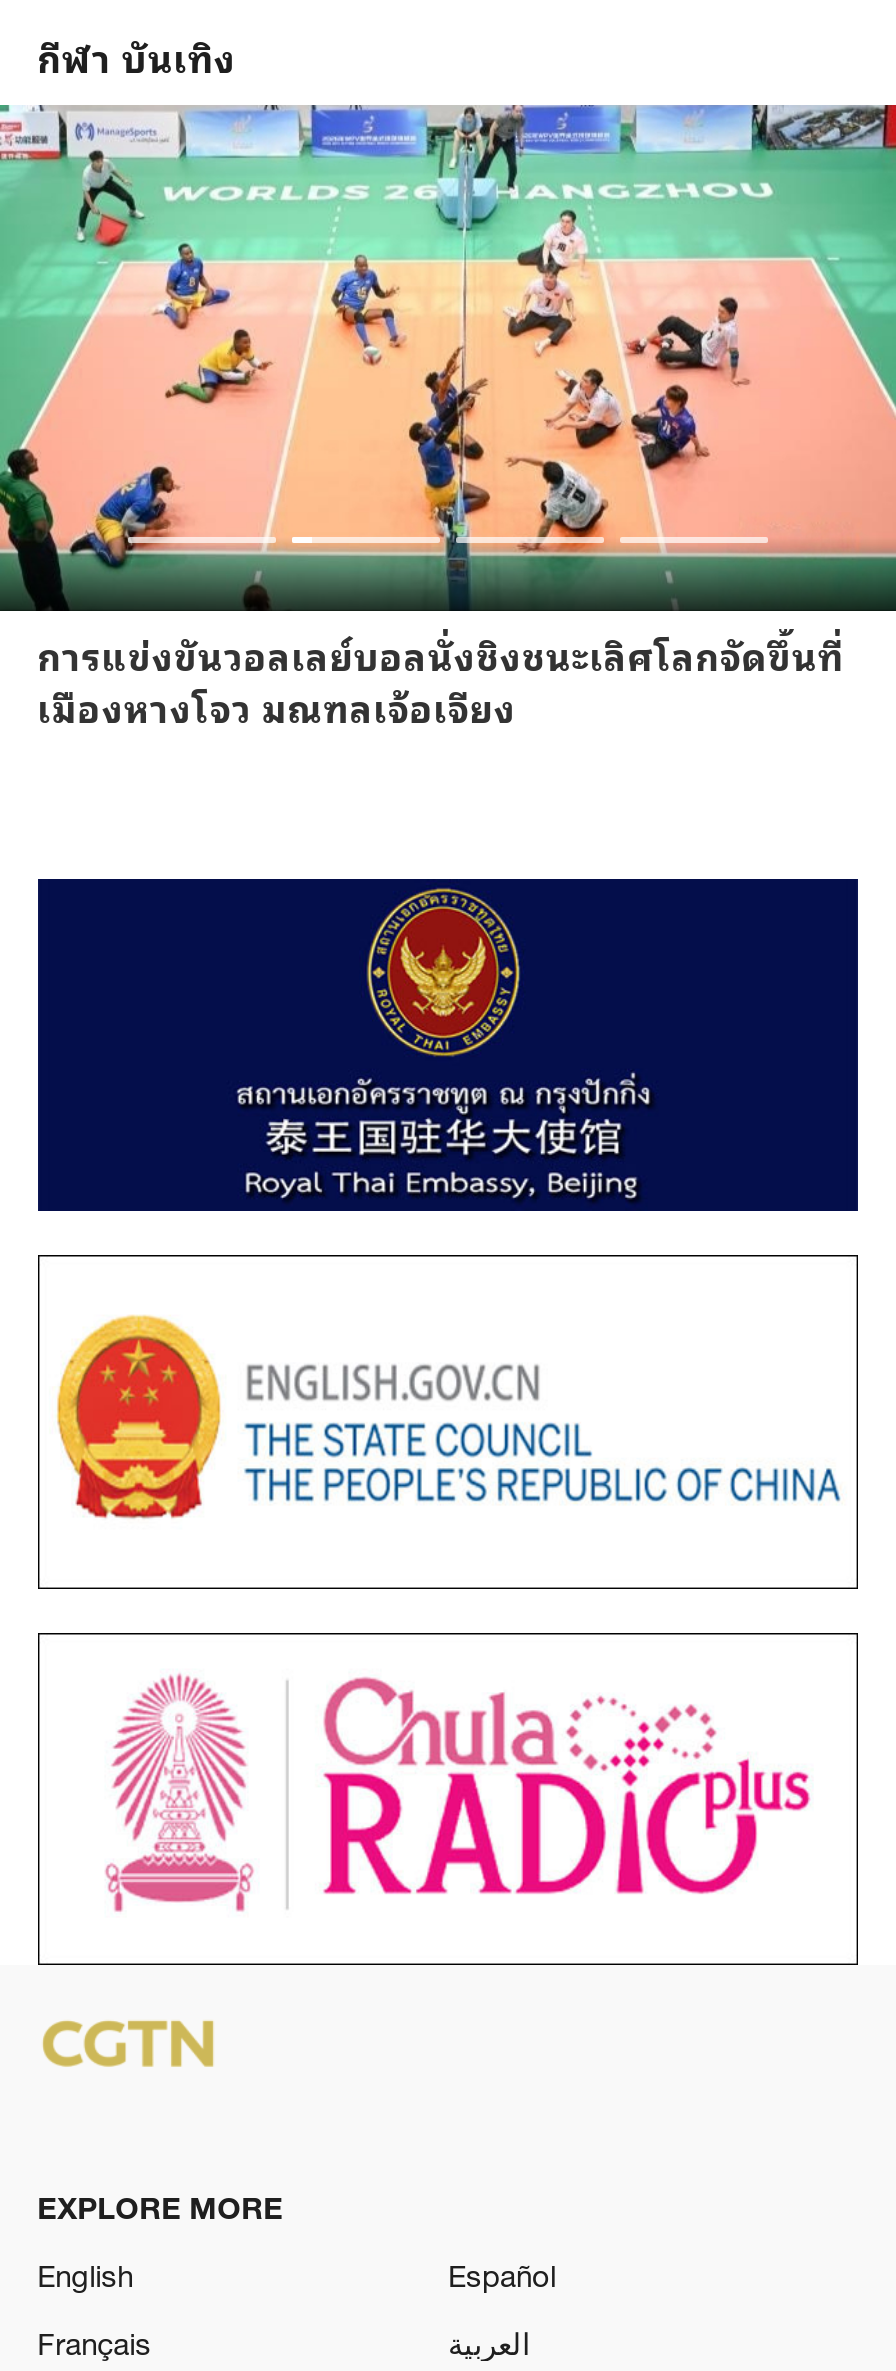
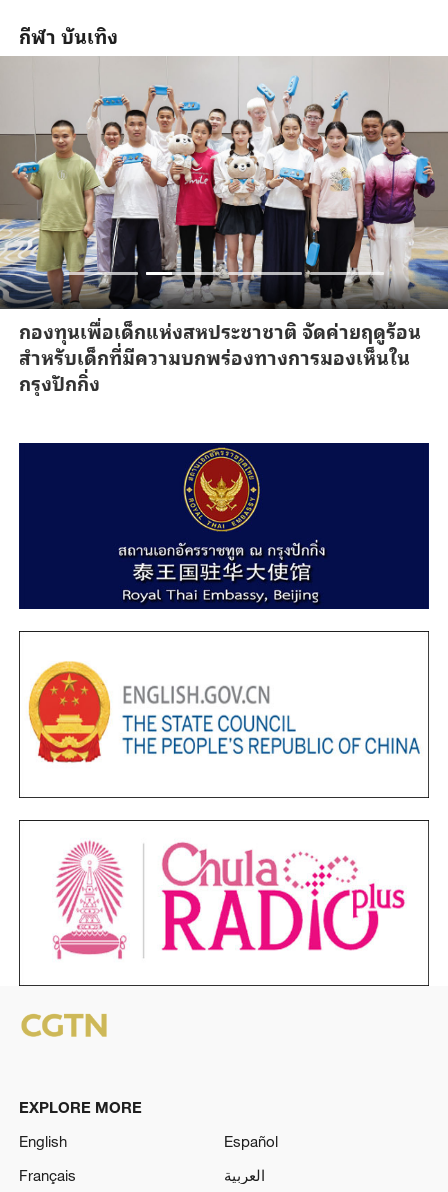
- [image]
- การแข่งขันวอลเลย์บอลนั่งชิงชนะเลิศโลกจัดขึ้นที่
- เมืองหางโจว มณฑลเจ้อเจียง
+ [image]
+ กองทุนเพื่อเด็กแห่งสหประชาชาติ จัดค่ายฤดูร้อน
+ สำหรับเด็กที่มีความบกพร่องทางการมองเห็นใน
+ กรุงปักกิ่ง
